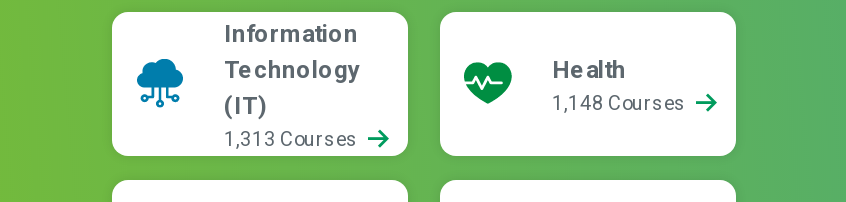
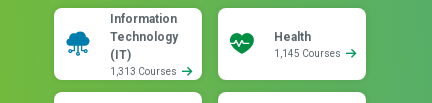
- 1,148 Courses
+ 1,145 Courses
